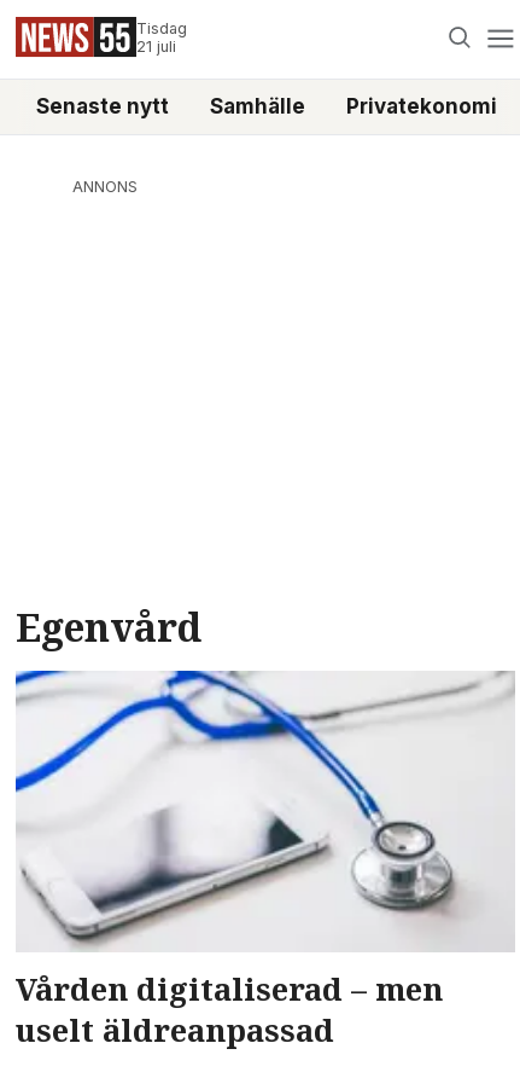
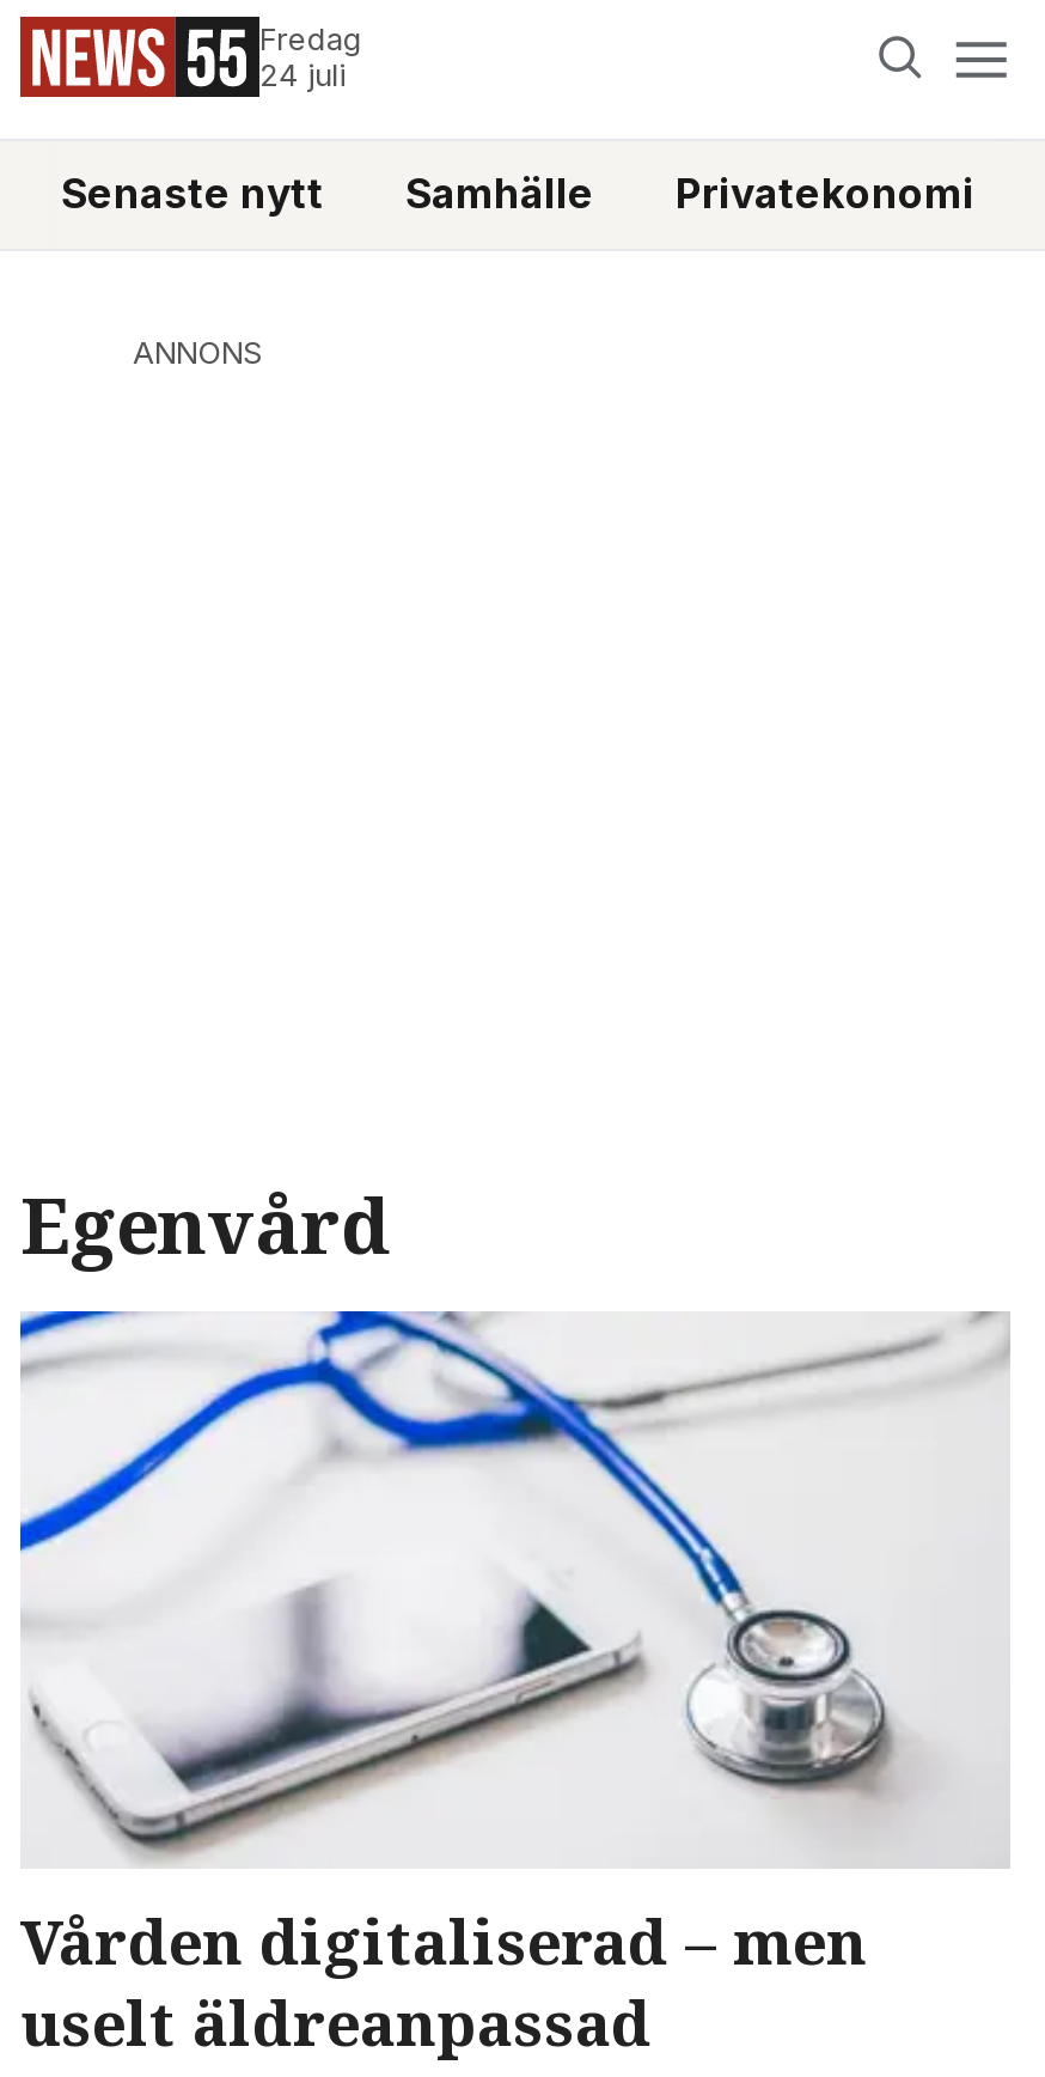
- Tisdag
- 21 juli
+ Fredag
+ 24 juli
